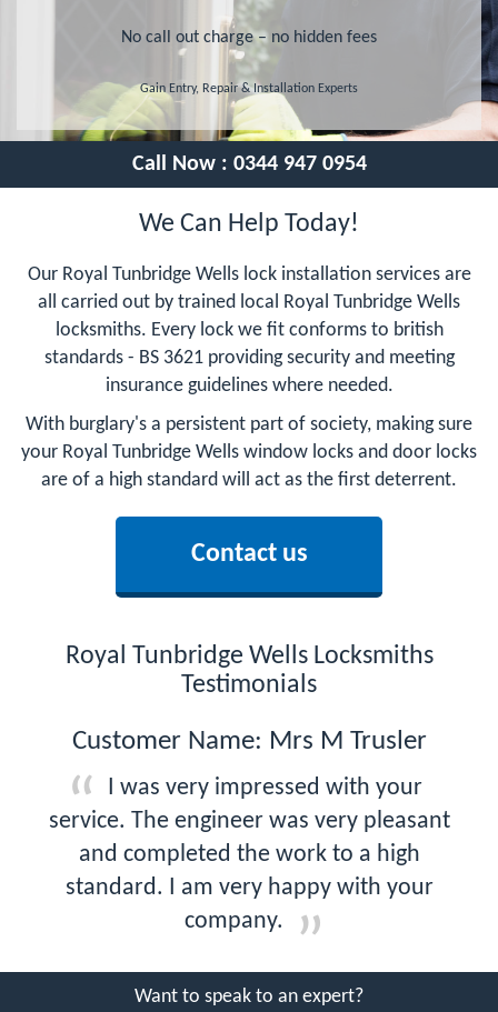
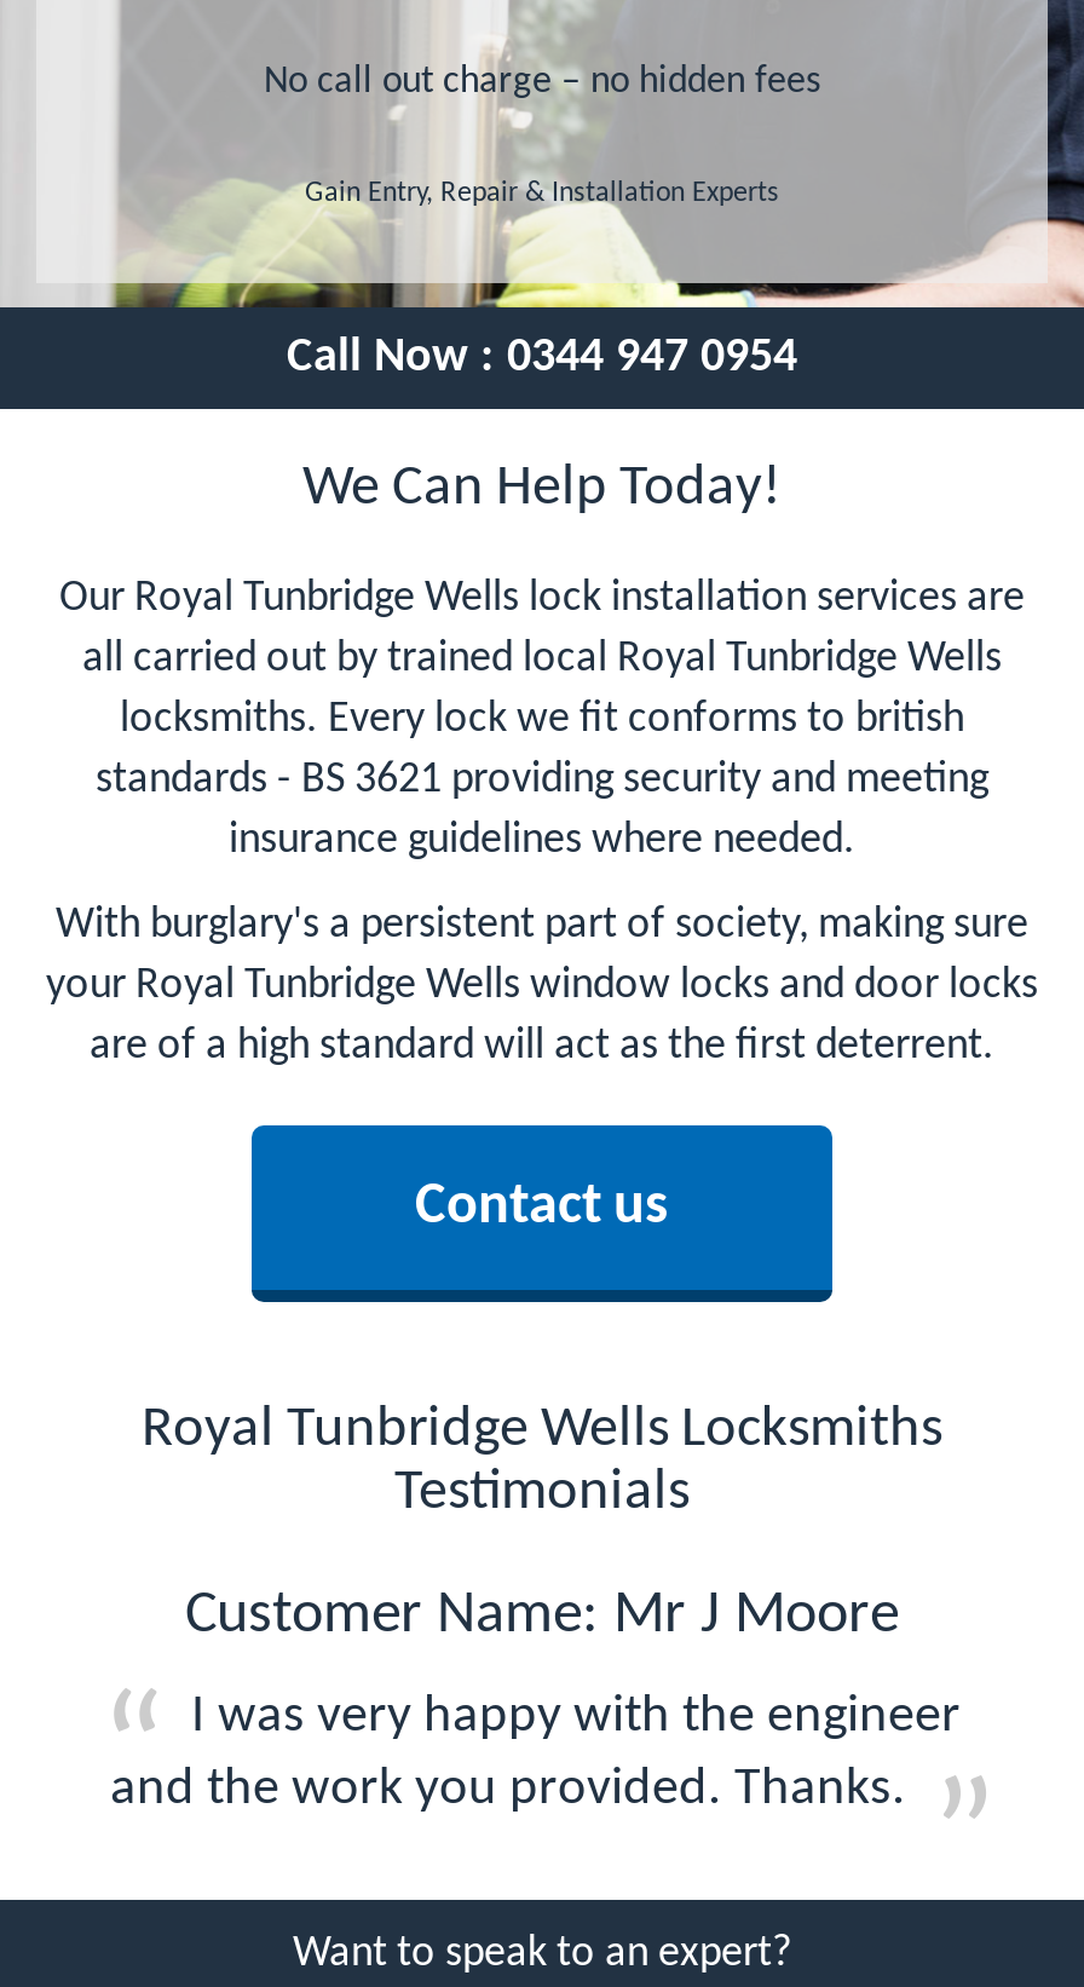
- Customer Name: Mrs M Trusler
+ Customer Name: Mr J Moore

- I was very impressed with your
- service. The engineer was very pleasant
- and completed the work to a high
- standard. I am very happy with your
- company.
+ I was very happy with the engineer
+ and the work you provided. Thanks.
